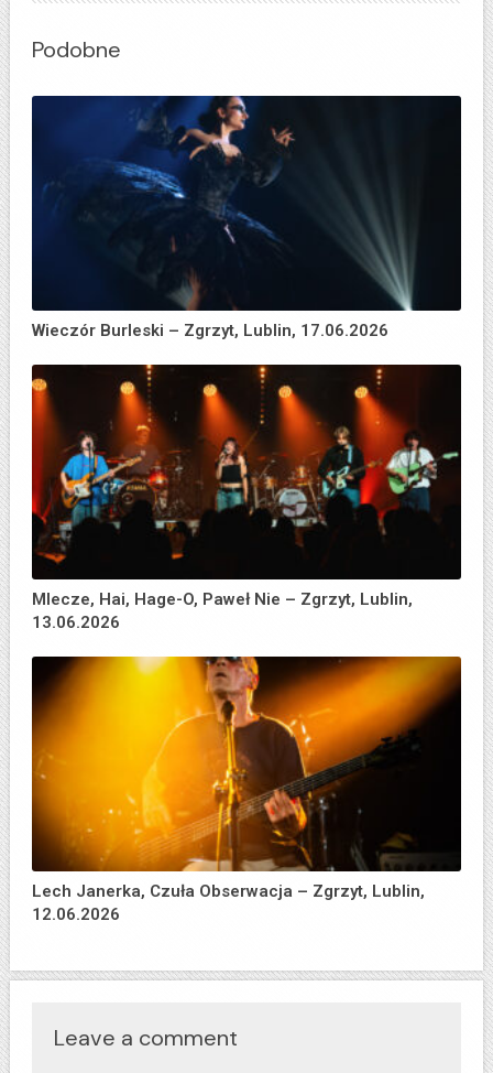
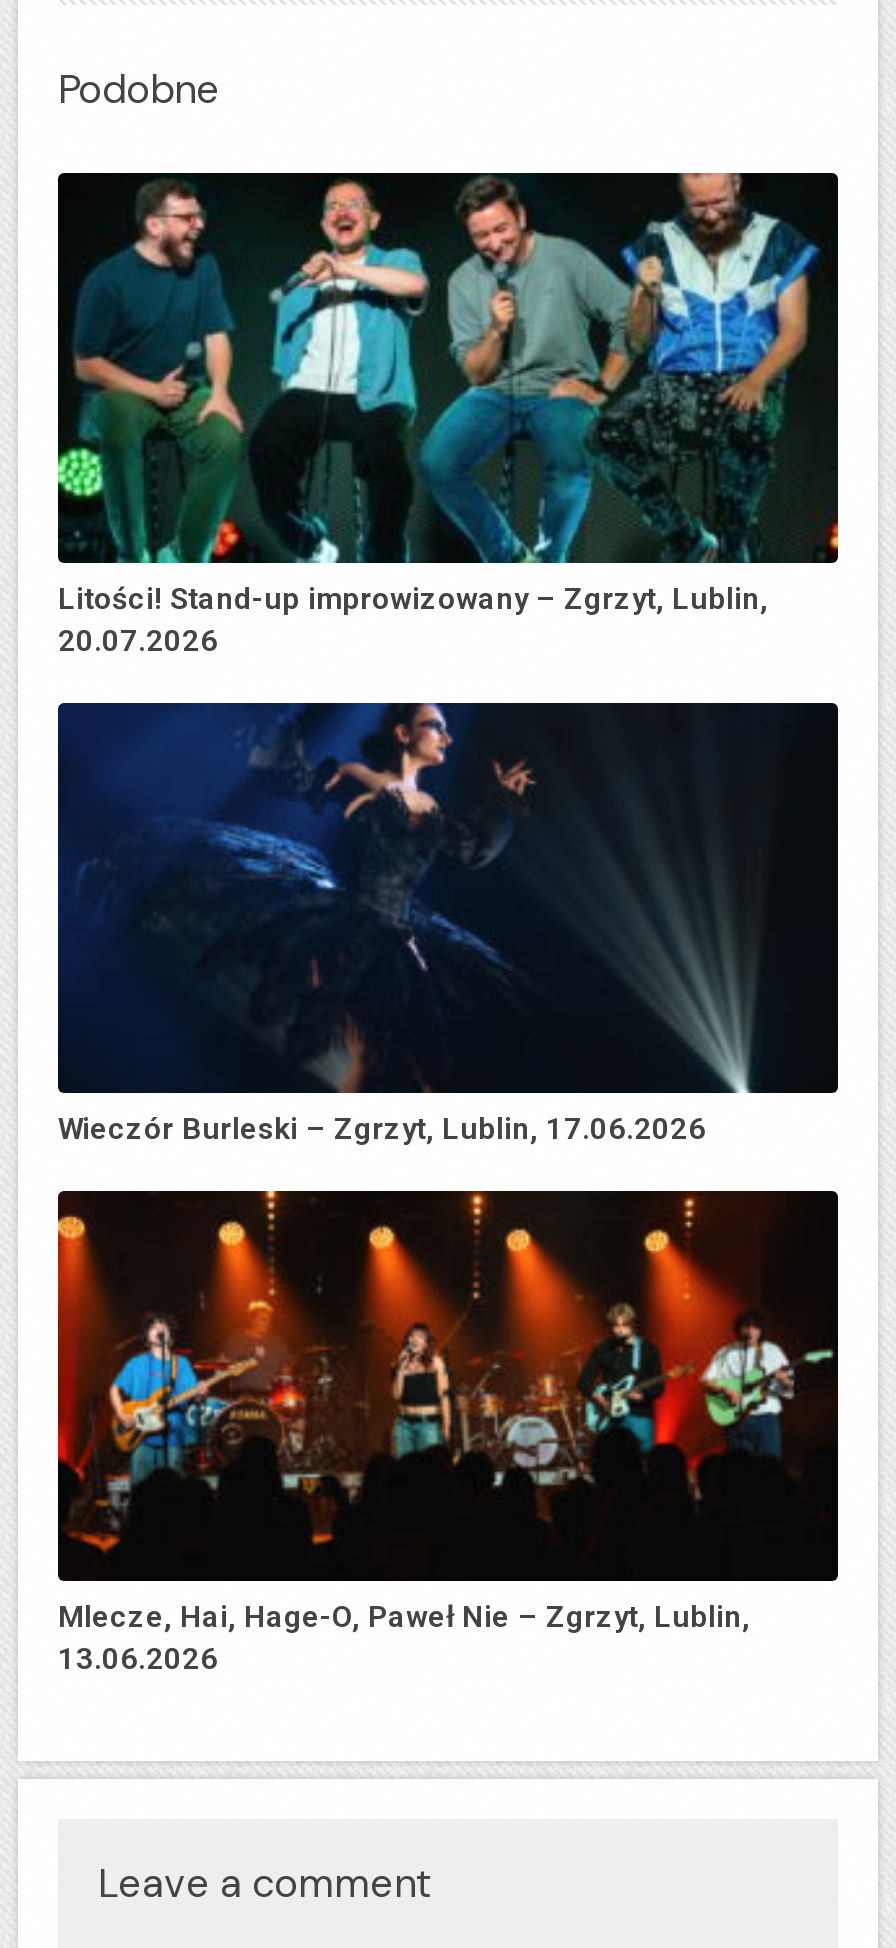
+ [image]
+ Litości! Stand-up improwizowany – Zgrzyt, Lublin,
+ 20.07.2026

moved down: [image] | Wieczór Burleski – Zgrzyt, Lublin, 17.06.2026 | Mlecze, Hai, Hage-O, Paweł Nie – Zgrzyt, Lublin, | 13.06.2026

- [image]
- Lech Janerka, Czuła Obserwacja – Zgrzyt, Lublin,
- 12.06.2026
